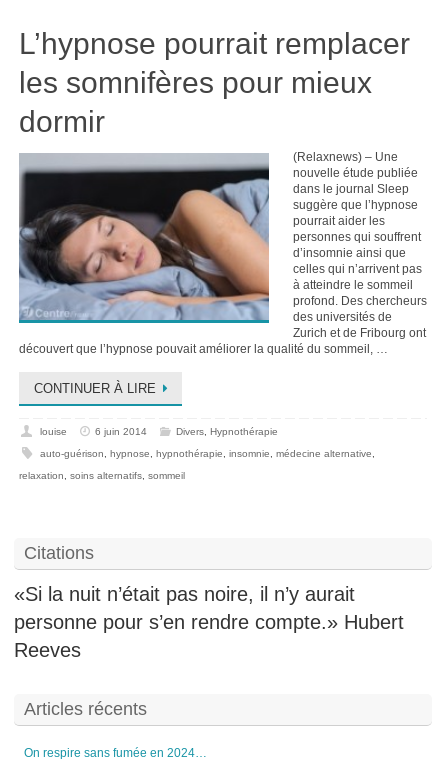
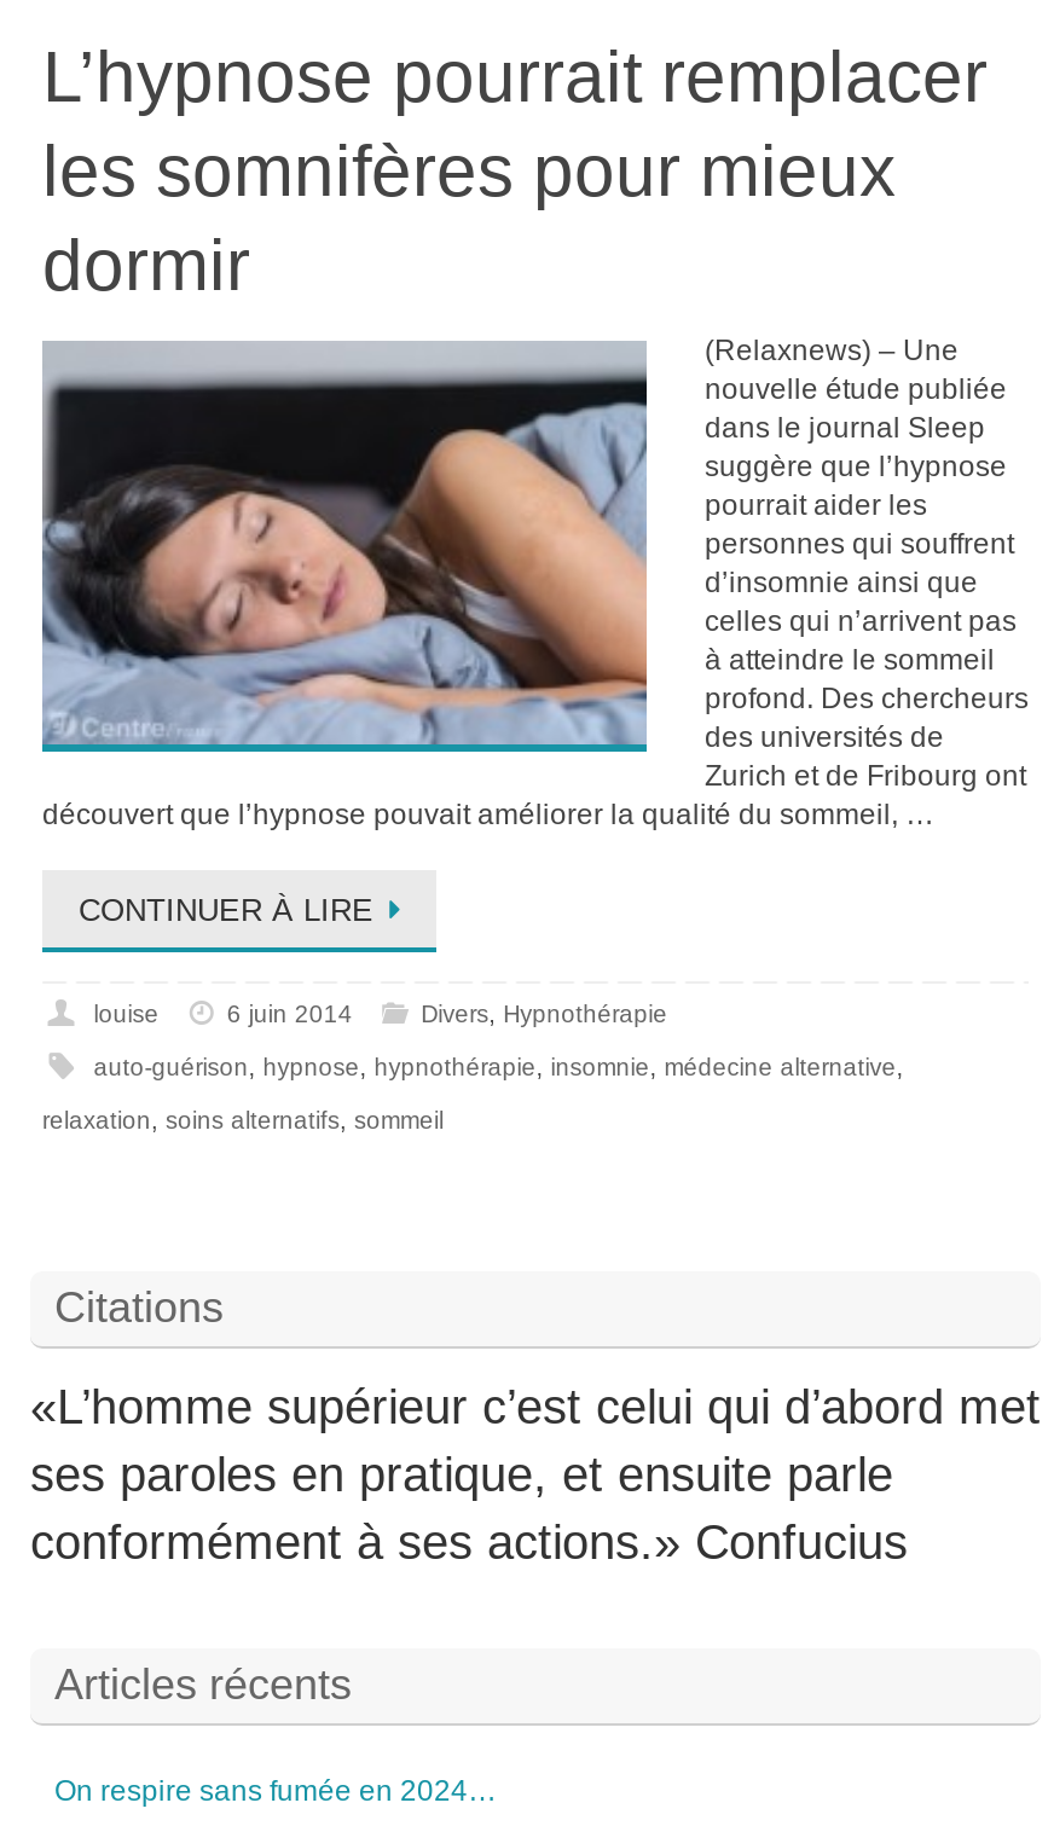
- «Si la nuit n’était pas noire, il n’y aurait
- personne pour s’en rendre compte.» Hubert
- Reeves
+ «L’homme supérieur c’est celui qui d’abord met
+ ses paroles en pratique, et ensuite parle
+ conformément à ses actions.» Confucius
